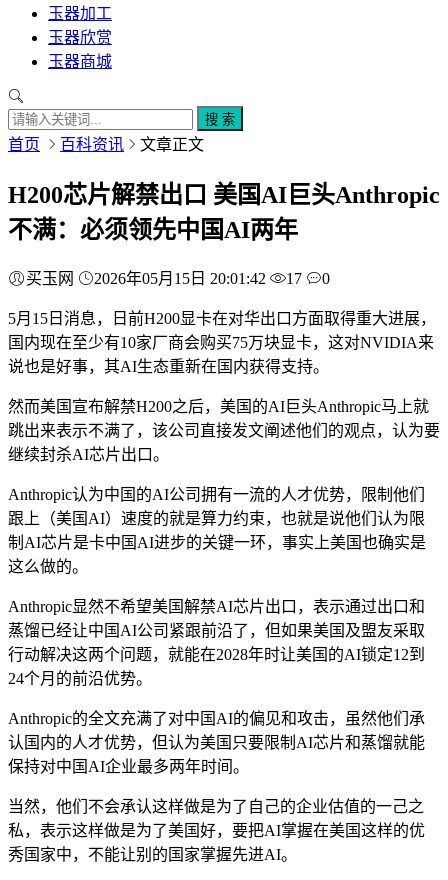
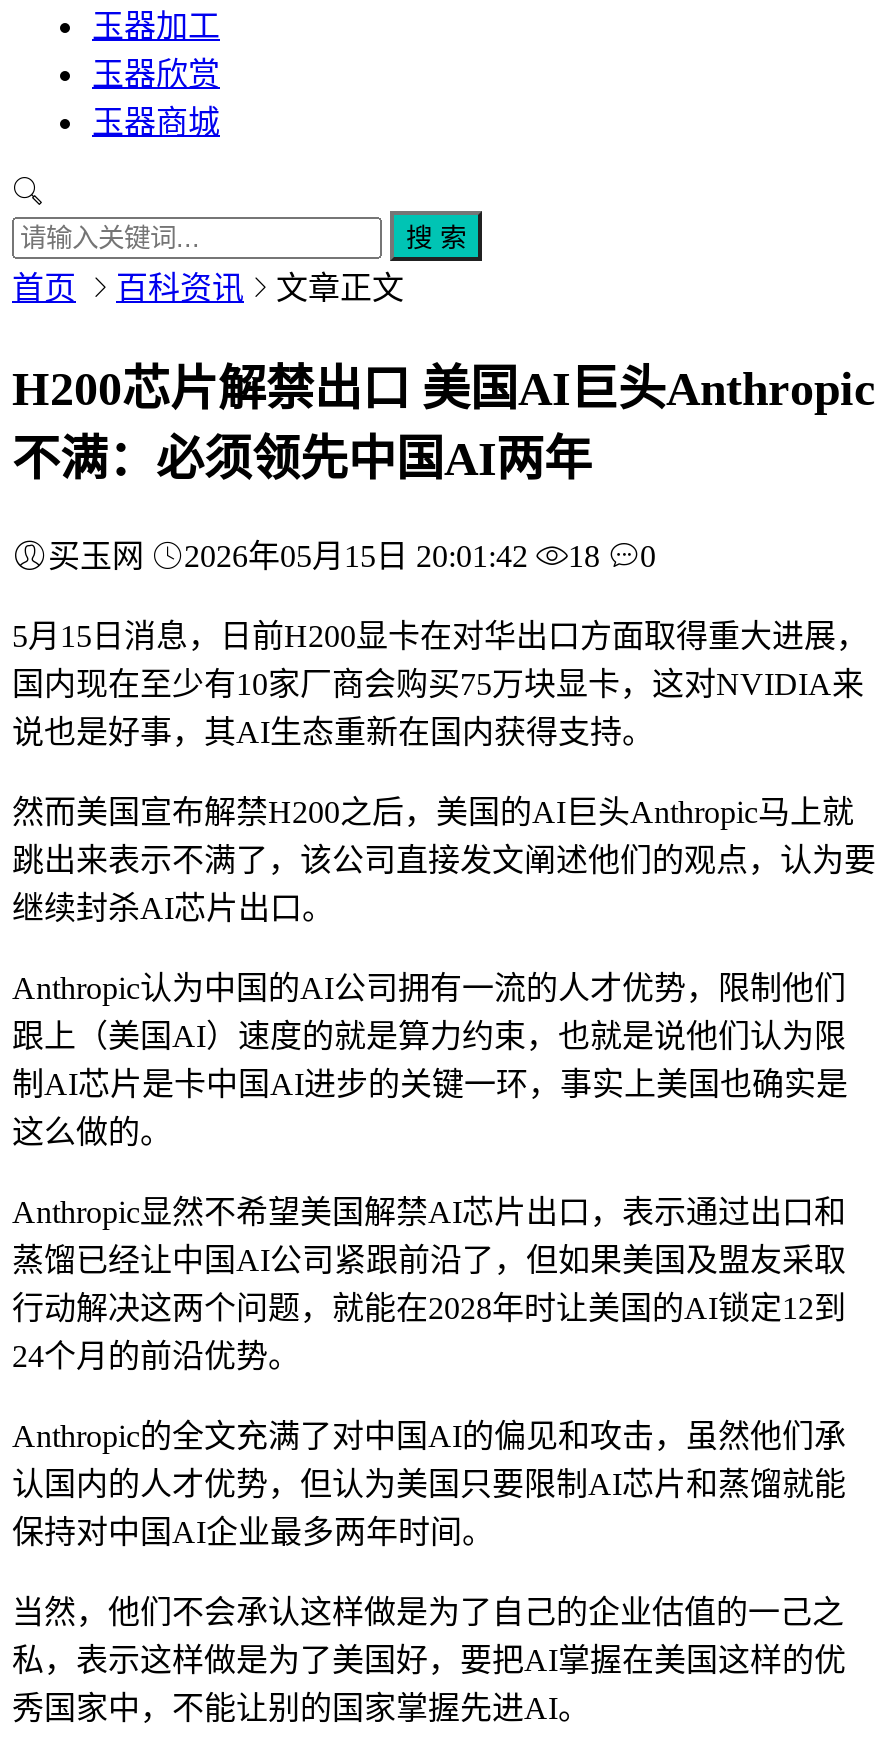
- 买玉网 2026年05月15日 20:01:42 17 0
+ 买玉网 2026年05月15日 20:01:42 18 0
